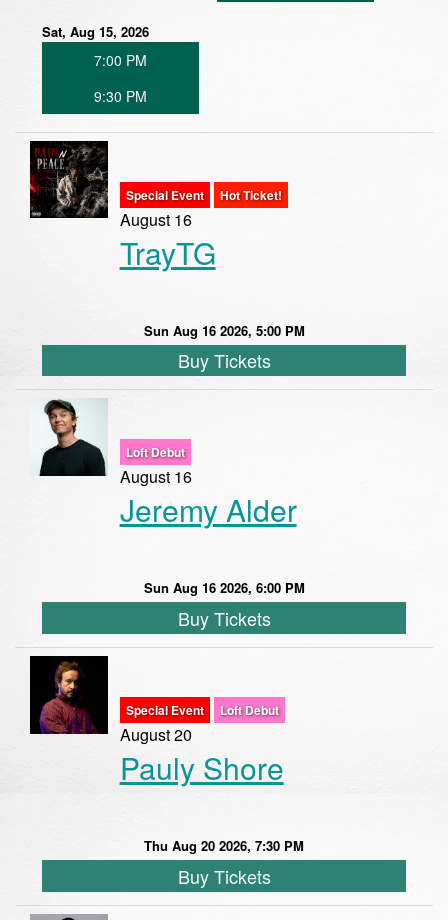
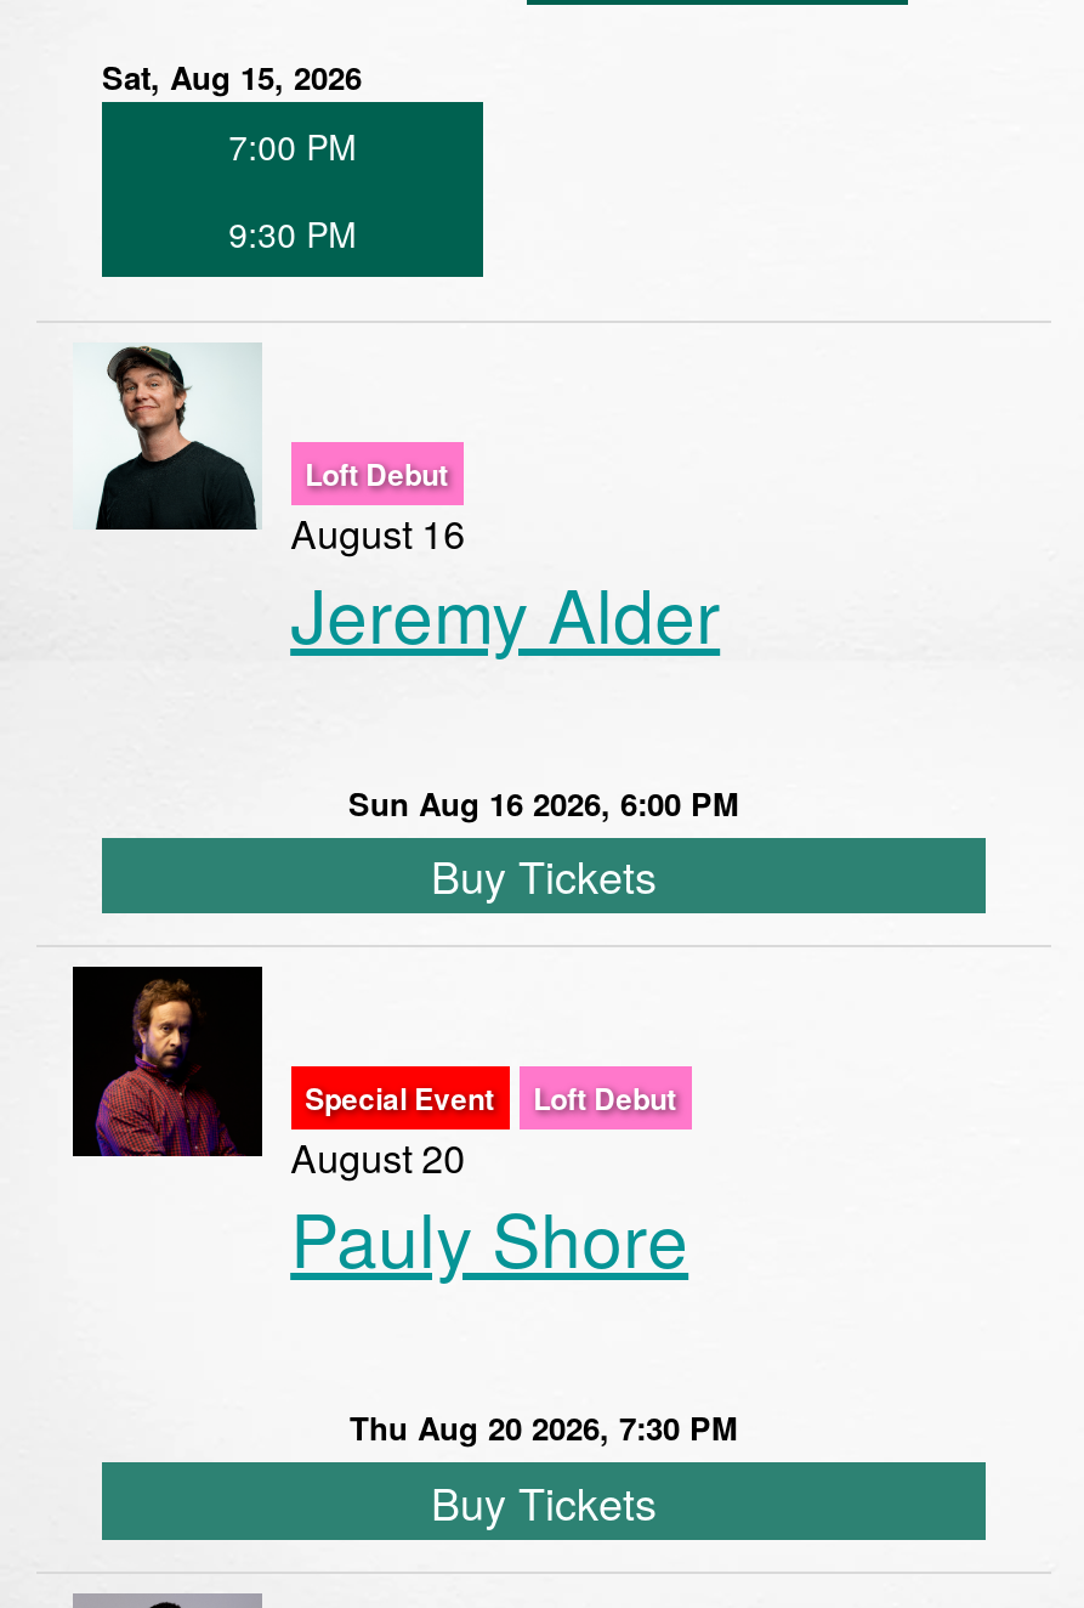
- [image]
- Special Event
- Hot Ticket!
- August 16
- TrayTG
- Sun Aug 16 2026, 5:00 PM
- Buy Tickets
